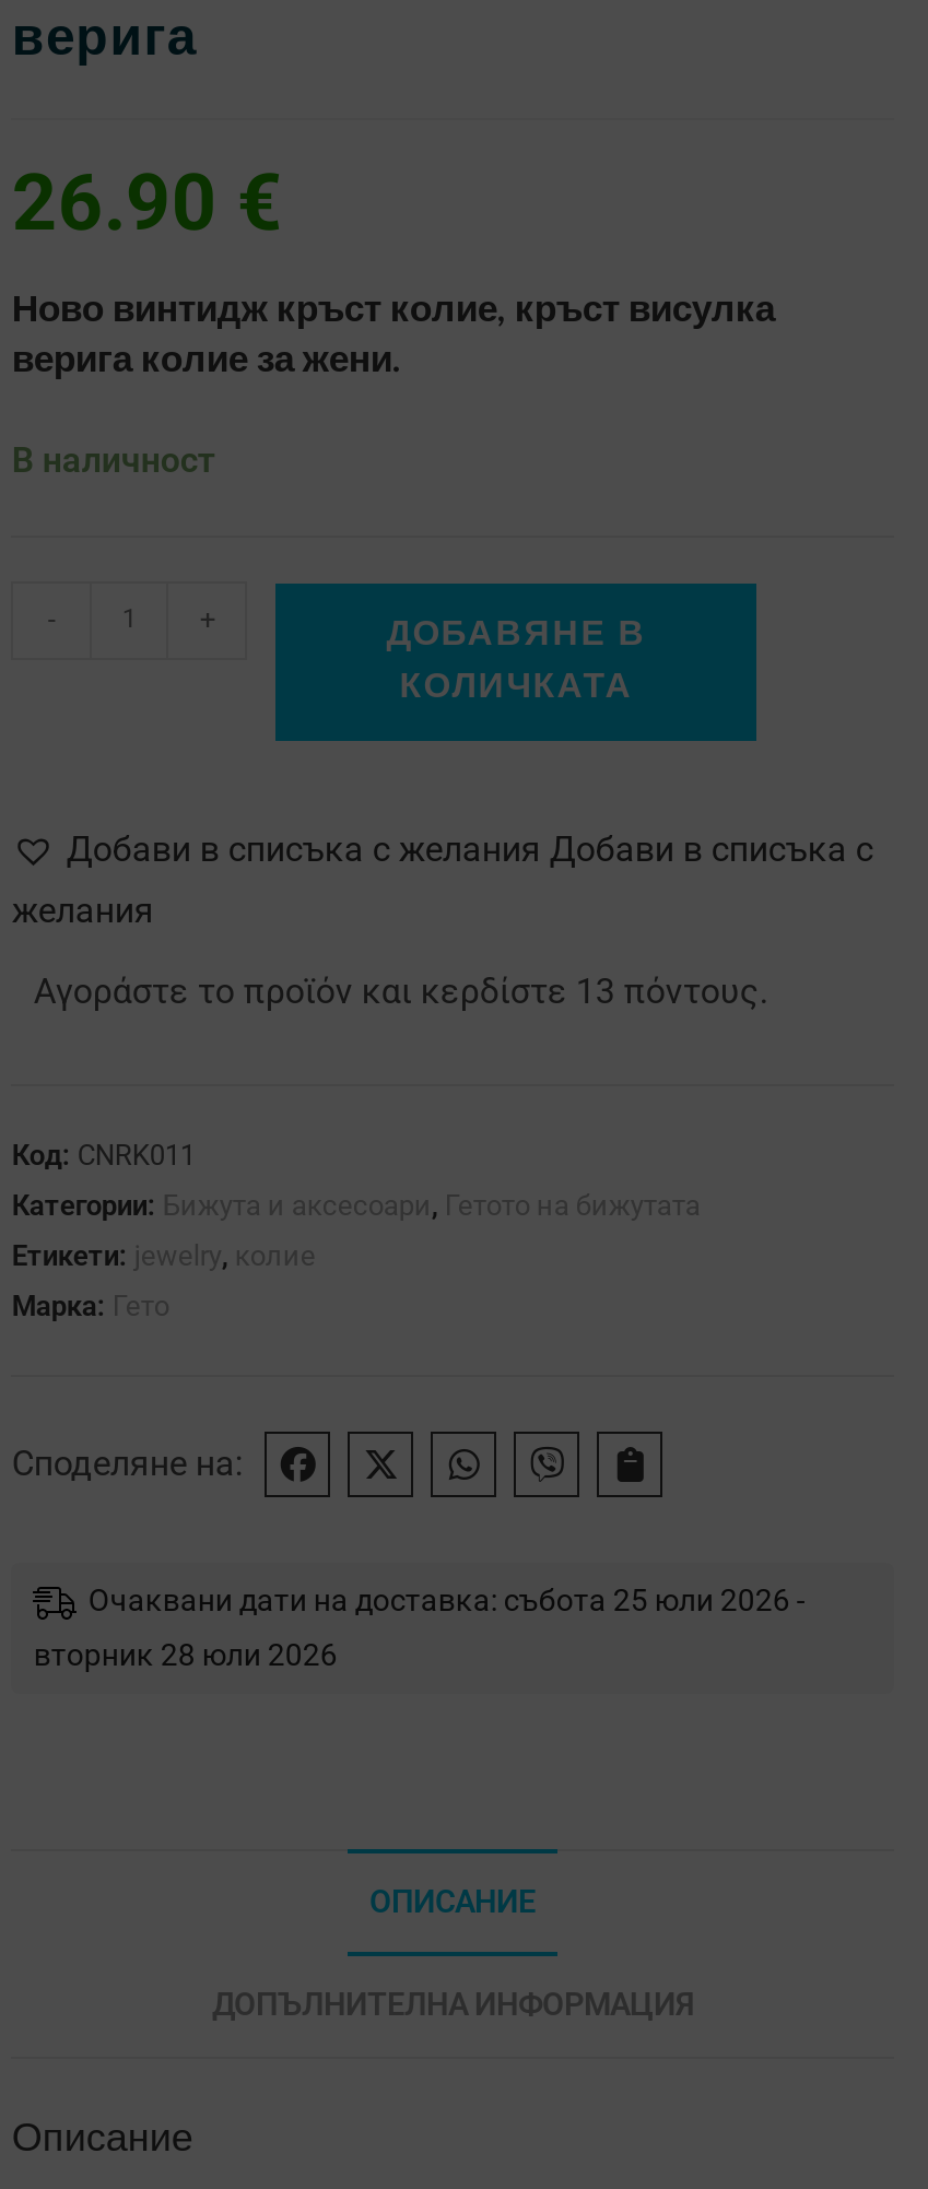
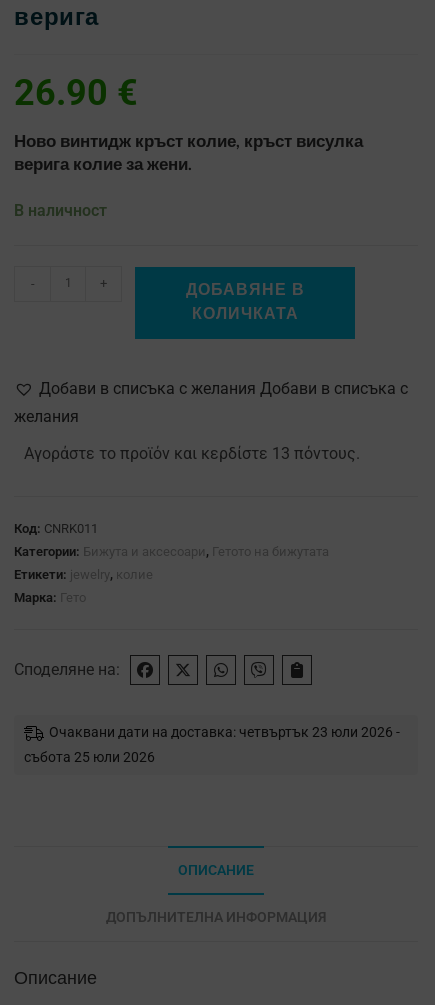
- Очаквани дати на доставка: събота 25 юли 2026 -
+ Очаквани дати на доставка: четвъртък 23 юли 2026 -

- вторник 28 юли 2026
+ събота 25 юли 2026
